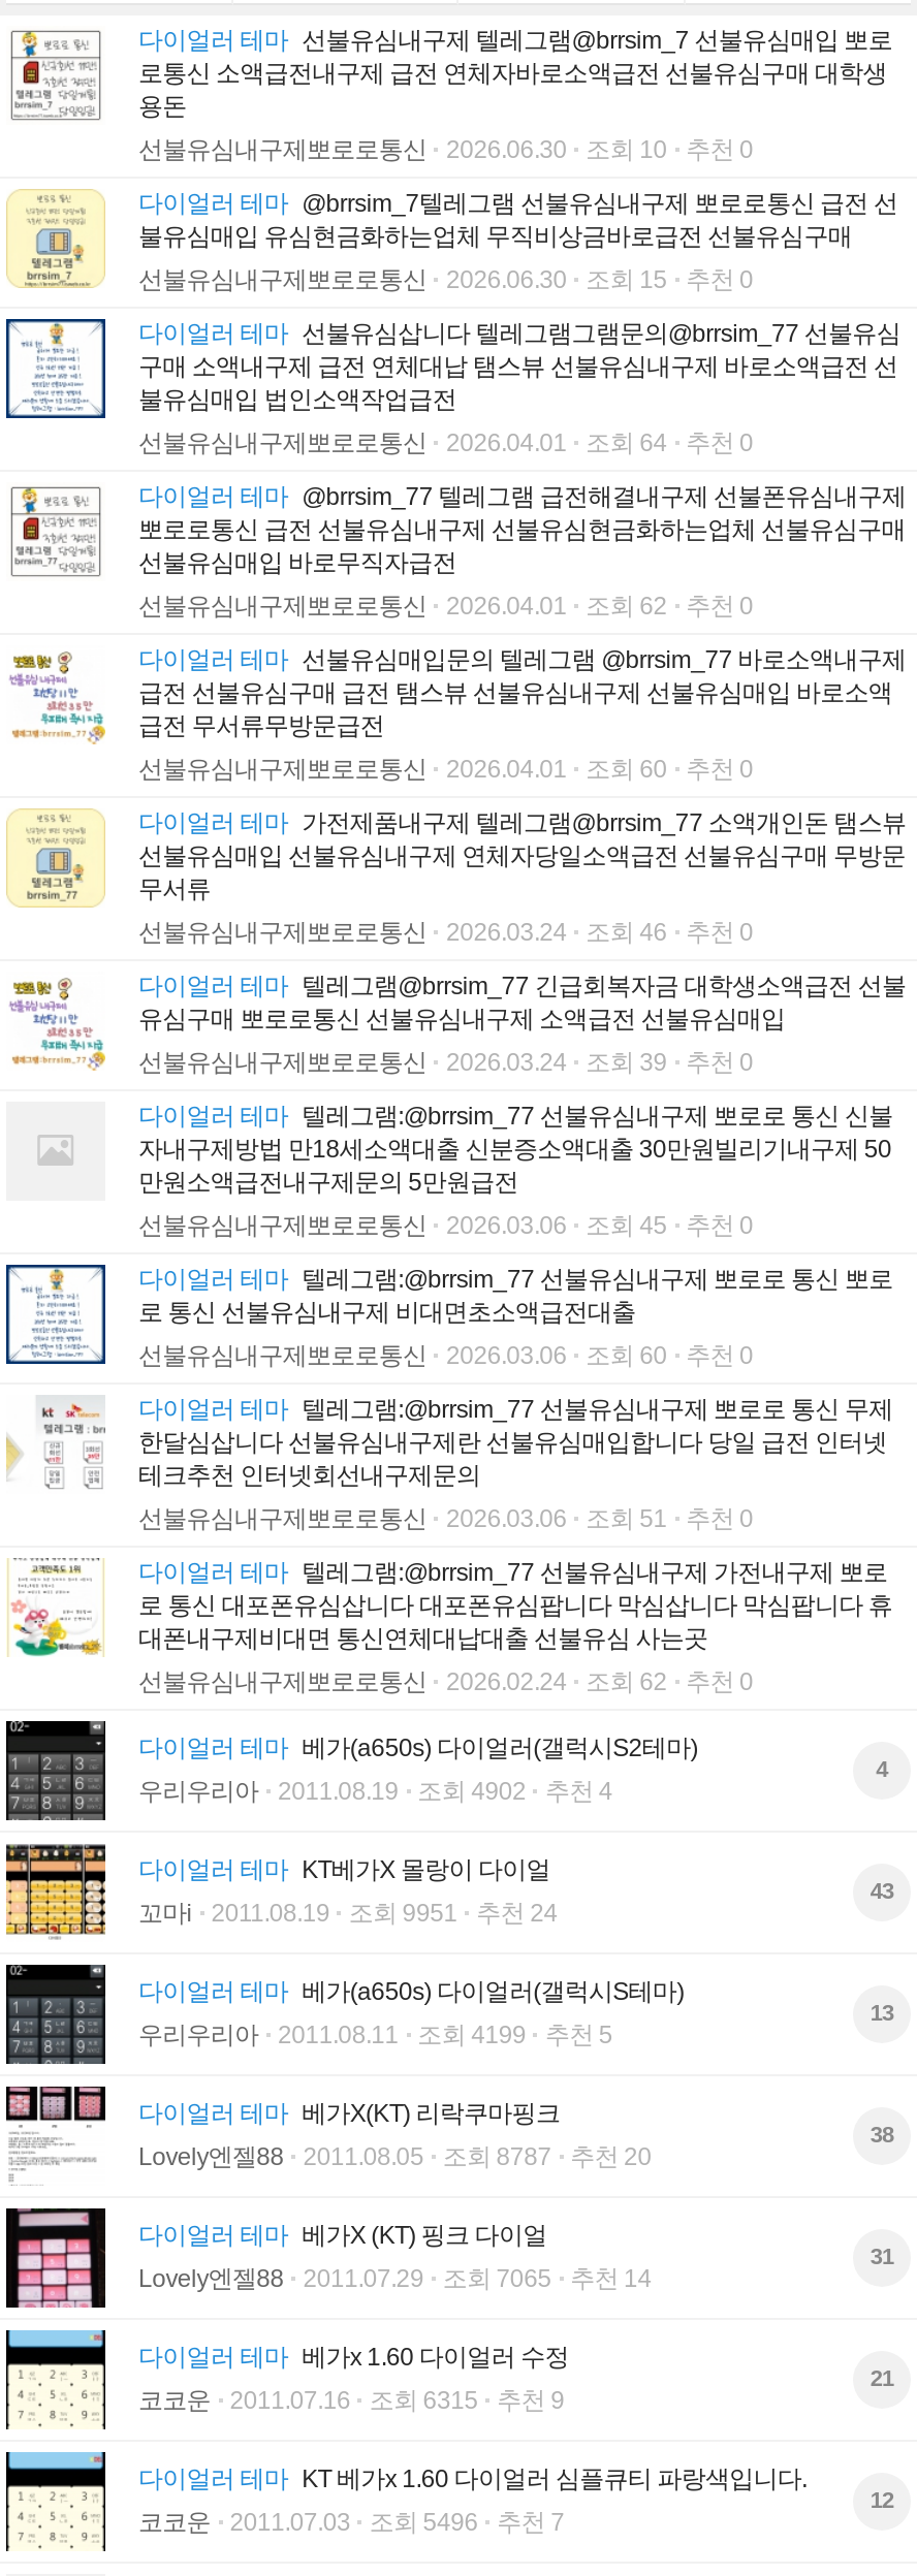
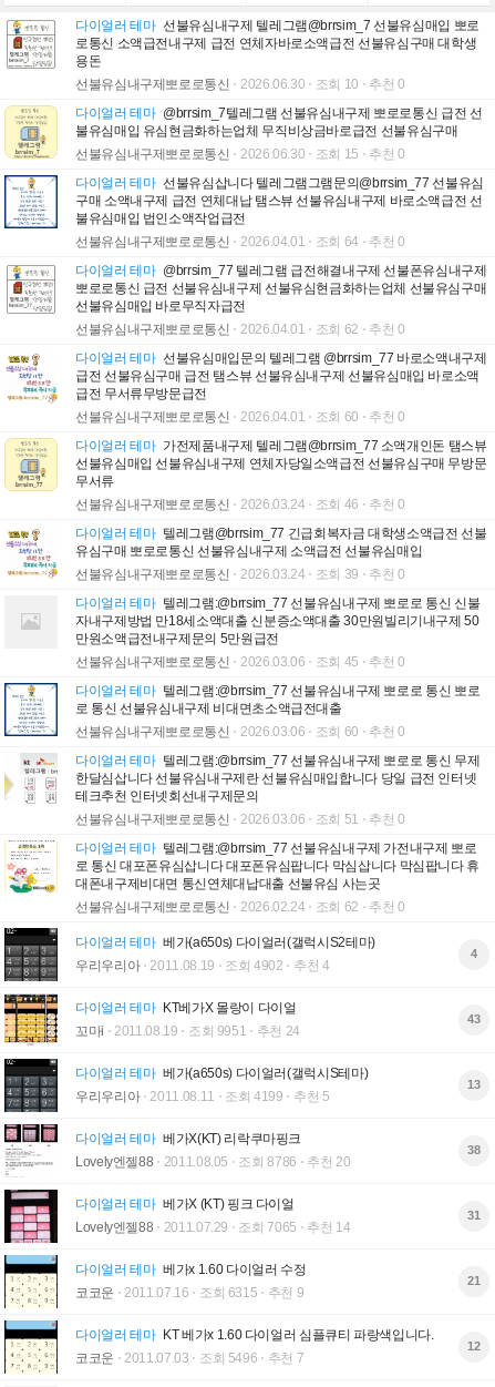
- Lovely엔젤88 2011.08.05 조회 8787 추천 20
+ Lovely엔젤88 2011.08.05 조회 8786 추천 20
